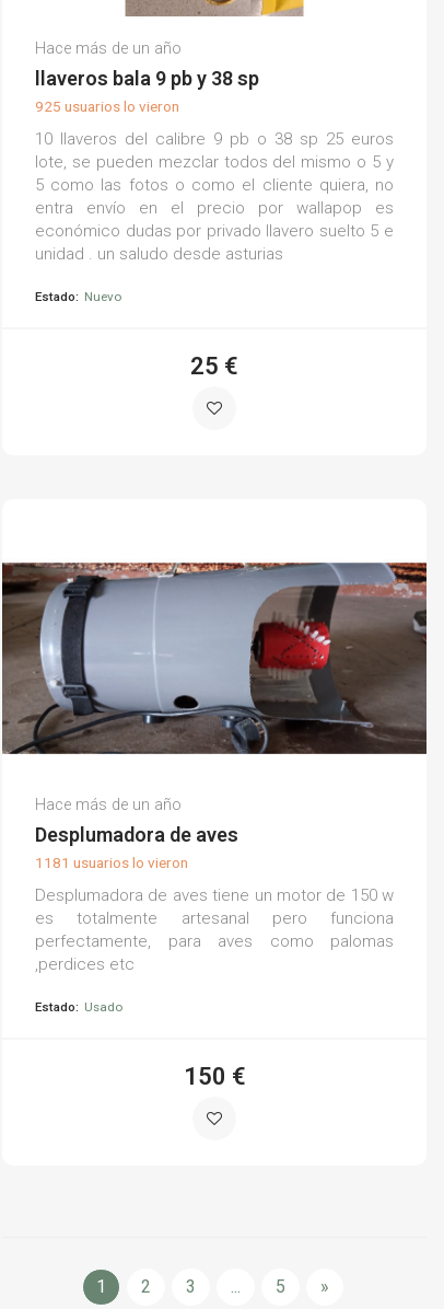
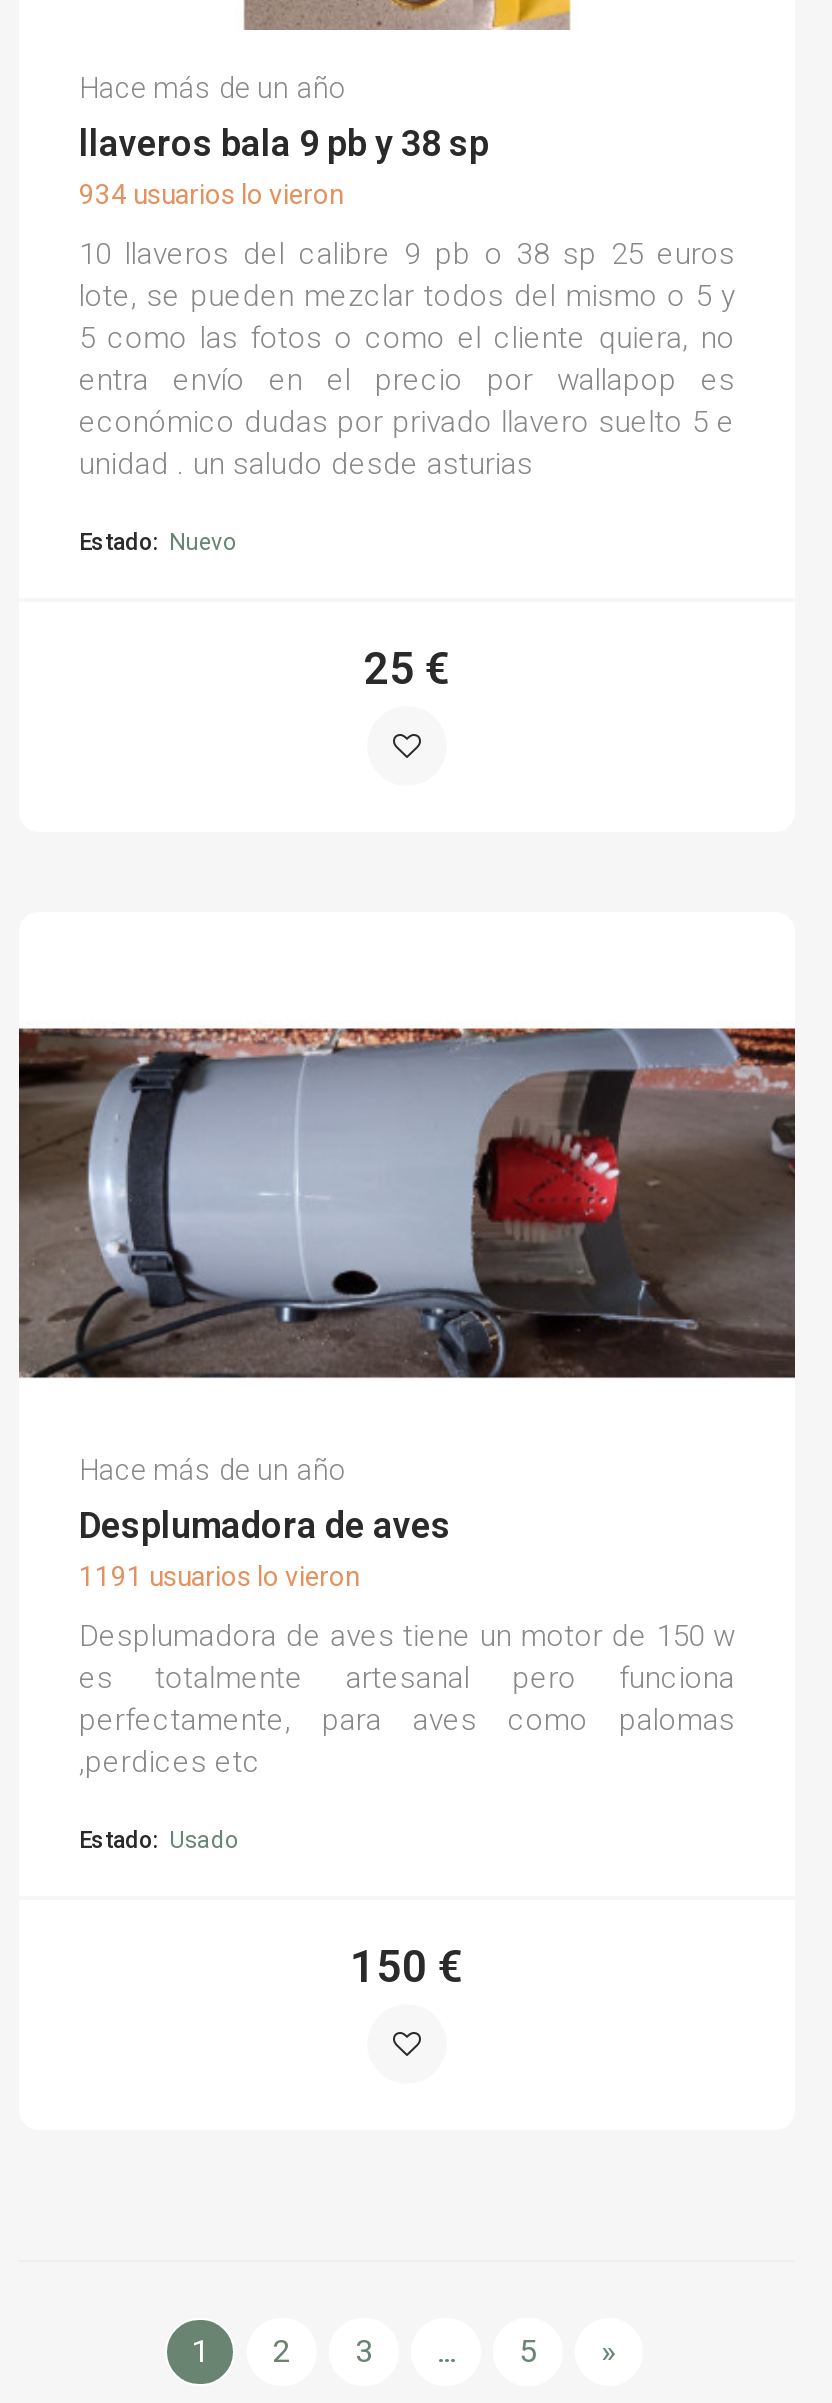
- 925 usuarios lo vieron
+ 934 usuarios lo vieron

- 1181 usuarios lo vieron
+ 1191 usuarios lo vieron
